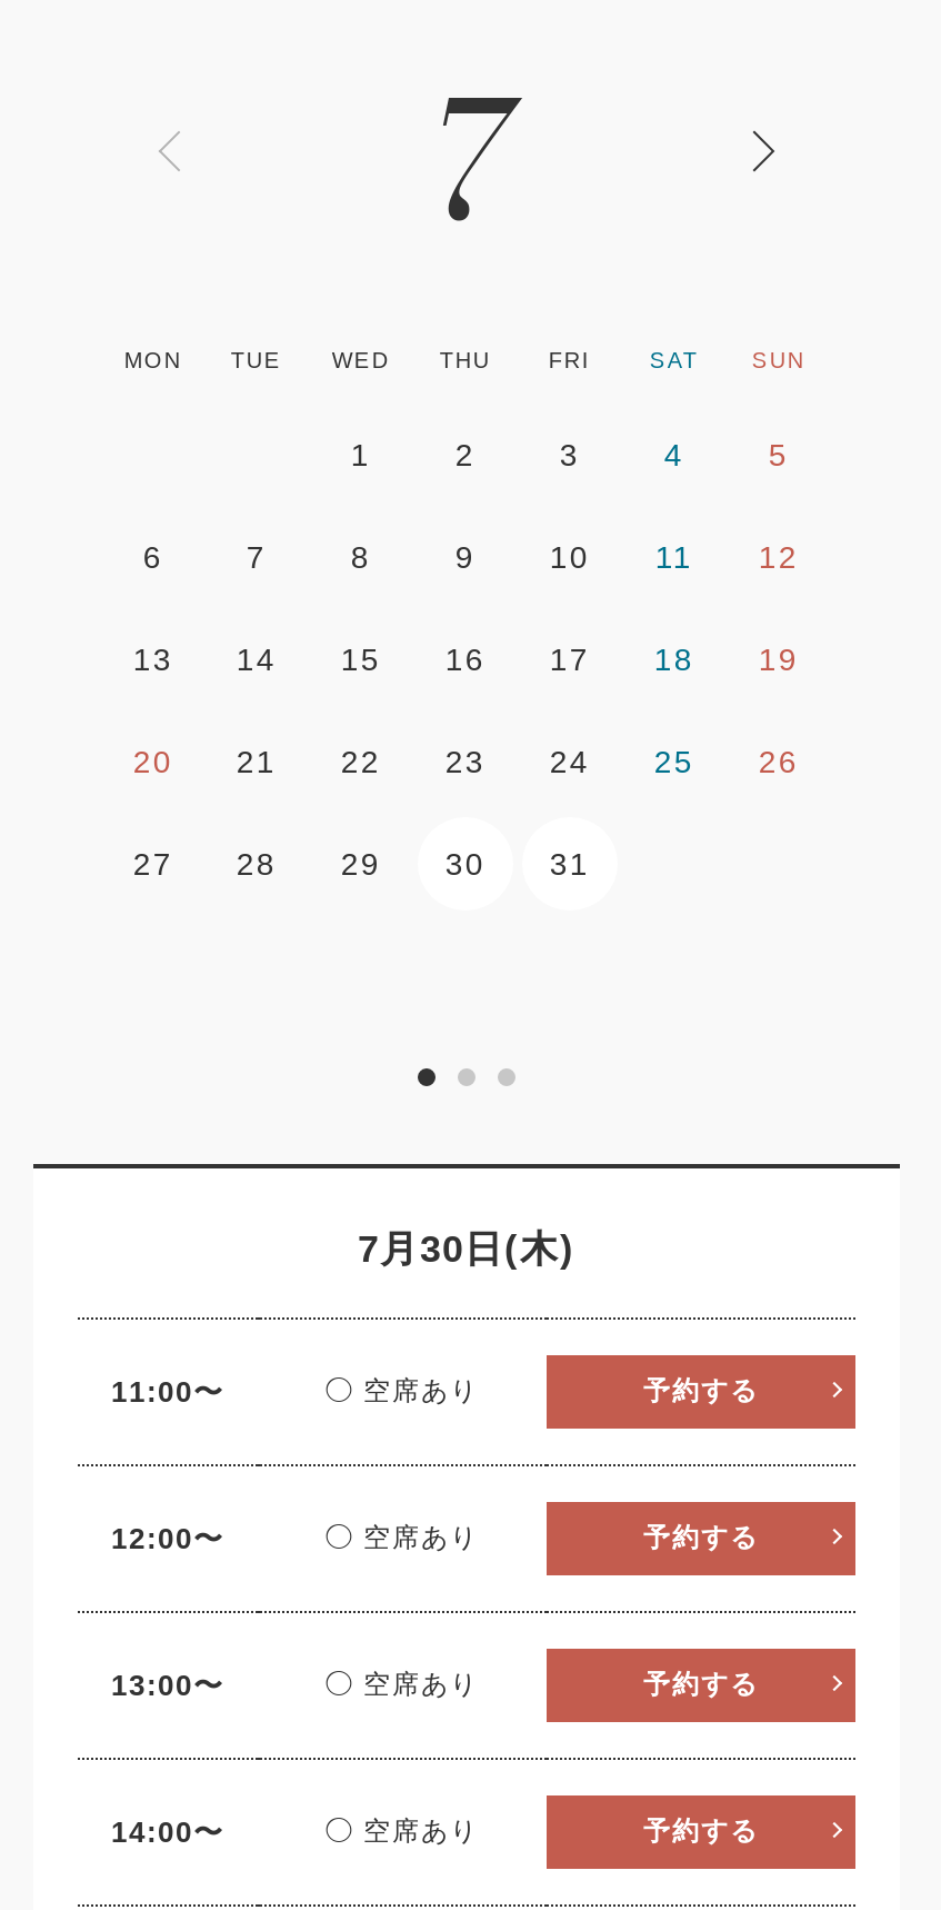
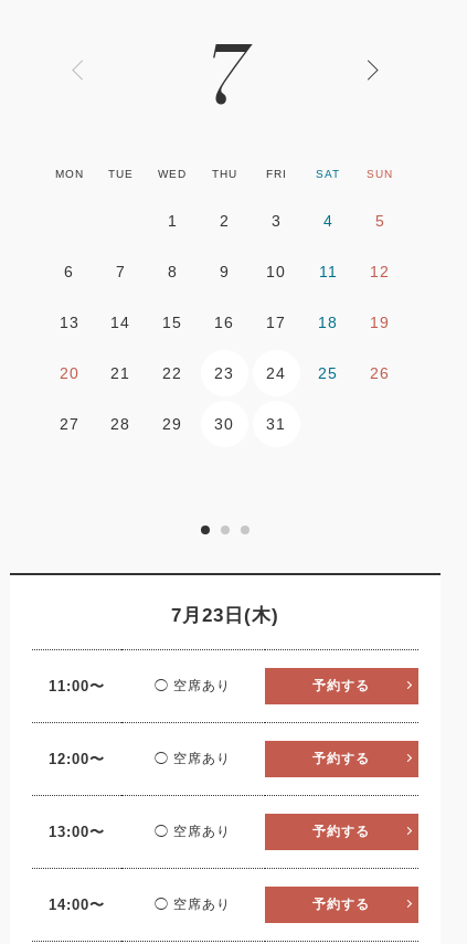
- 7月30日(木)
+ 7月23日(木)
